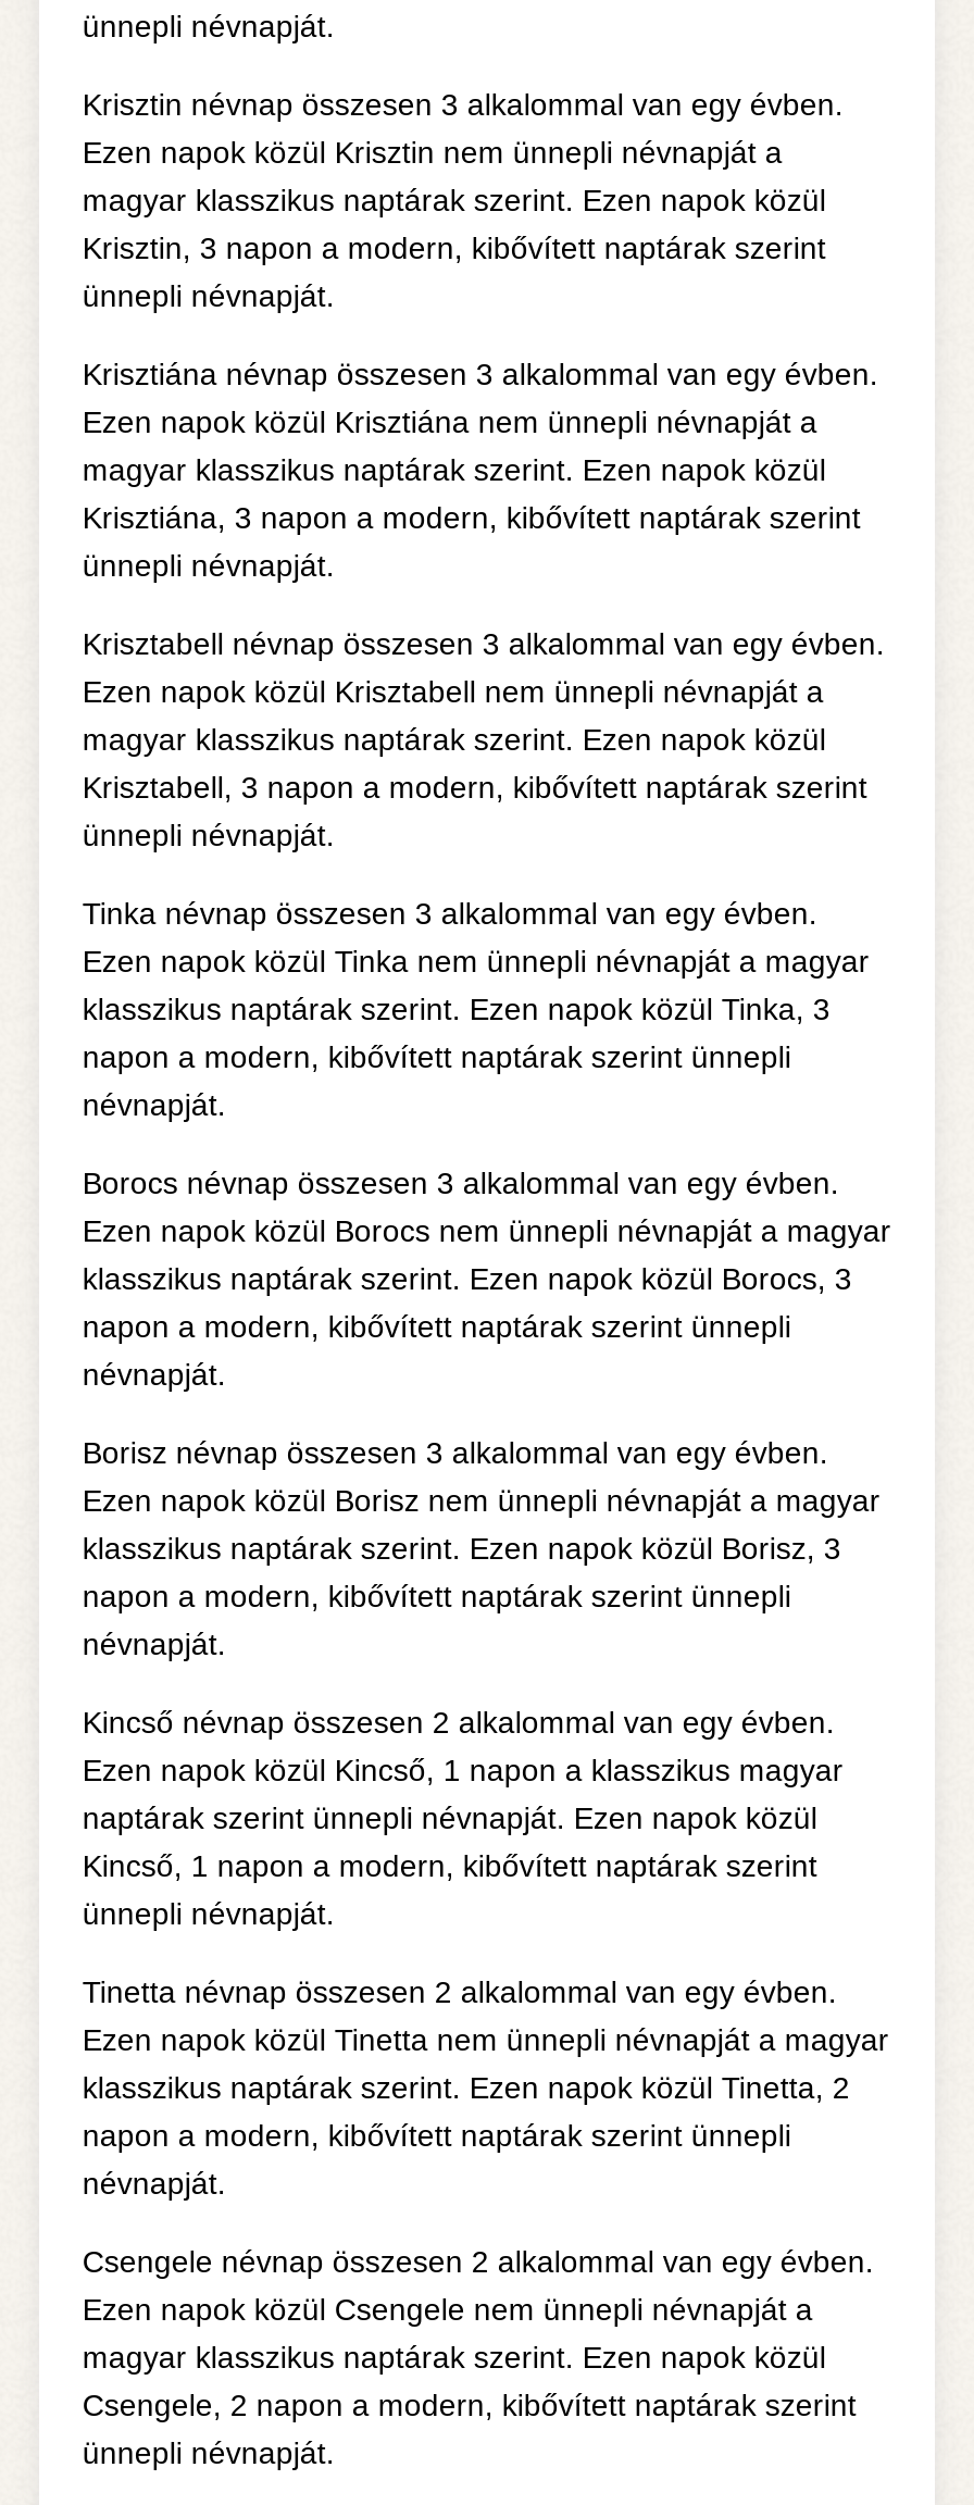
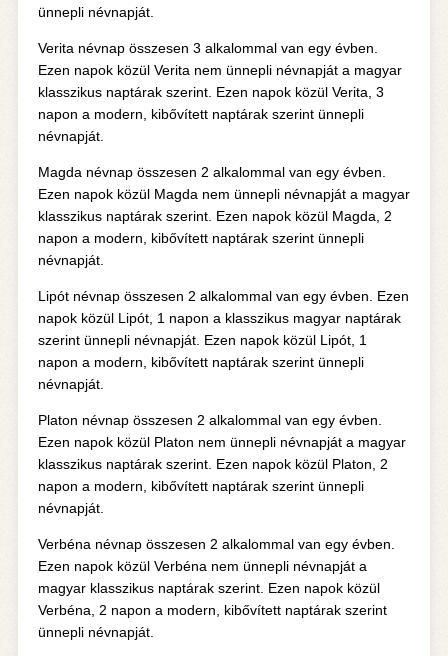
- Krisztin névnap összesen 3 alkalommal van egy évben.
- Ezen napok közül Krisztin nem ünnepli névnapját a
- magyar klasszikus naptárak szerint. Ezen napok közül
- Krisztin, 3 napon a modern, kibővített naptárak szerint
- ünnepli névnapját.
- Krisztiána névnap összesen 3 alkalommal van egy évben.
- Ezen napok közül Krisztiána nem ünnepli névnapját a
- magyar klasszikus naptárak szerint. Ezen napok közül
- Krisztiána, 3 napon a modern, kibővített naptárak szerint
- ünnepli névnapját.
- Krisztabell névnap összesen 3 alkalommal van egy évben.
- Ezen napok közül Krisztabell nem ünnepli névnapját a
- magyar klasszikus naptárak szerint. Ezen napok közül
- Krisztabell, 3 napon a modern, kibővített naptárak szerint
- ünnepli névnapját.
- Tinka névnap összesen 3 alkalommal van egy évben.
- Ezen napok közül Tinka nem ünnepli névnapját a magyar
- klasszikus naptárak szerint. Ezen napok közül Tinka, 3
+ Verita névnap összesen 3 alkalommal van egy évben.
+ Ezen napok közül Verita nem ünnepli névnapját a magyar
+ klasszikus naptárak szerint. Ezen napok közül Verita, 3

- Borocs névnap összesen 3 alkalommal van egy évben.
+ Magda névnap összesen 2 alkalommal van egy évben.

- Ezen napok közül Borocs nem ünnepli névnapját a magyar
+ Ezen napok közül Magda nem ünnepli névnapját a magyar

- klasszikus naptárak szerint. Ezen napok közül Borocs, 3
+ klasszikus naptárak szerint. Ezen napok közül Magda, 2

- Borisz névnap összesen 3 alkalommal van egy évben.
- Ezen napok közül Borisz nem ünnepli névnapját a magyar
- klasszikus naptárak szerint. Ezen napok közül Borisz, 3
+ Lipót névnap összesen 2 alkalommal van egy évben. Ezen
+ napok közül Lipót, 1 napon a klasszikus magyar naptárak
+ szerint ünnepli névnapját. Ezen napok közül Lipót, 1

- Kincső névnap összesen 2 alkalommal van egy évben.
- Ezen napok közül Kincső, 1 napon a klasszikus magyar
- naptárak szerint ünnepli névnapját. Ezen napok közül
- Kincső, 1 napon a modern, kibővített naptárak szerint
- ünnepli névnapját.
- Tinetta névnap összesen 2 alkalommal van egy évben.
- Ezen napok közül Tinetta nem ünnepli névnapját a magyar
- klasszikus naptárak szerint. Ezen napok közül Tinetta, 2
+ Platon névnap összesen 2 alkalommal van egy évben.
+ Ezen napok közül Platon nem ünnepli névnapját a magyar
+ klasszikus naptárak szerint. Ezen napok közül Platon, 2

- Csengele névnap összesen 2 alkalommal van egy évben.
+ Verbéna névnap összesen 2 alkalommal van egy évben.

- Ezen napok közül Csengele nem ünnepli névnapját a
+ Ezen napok közül Verbéna nem ünnepli névnapját a

- Csengele, 2 napon a modern, kibővített naptárak szerint
+ Verbéna, 2 napon a modern, kibővített naptárak szerint
